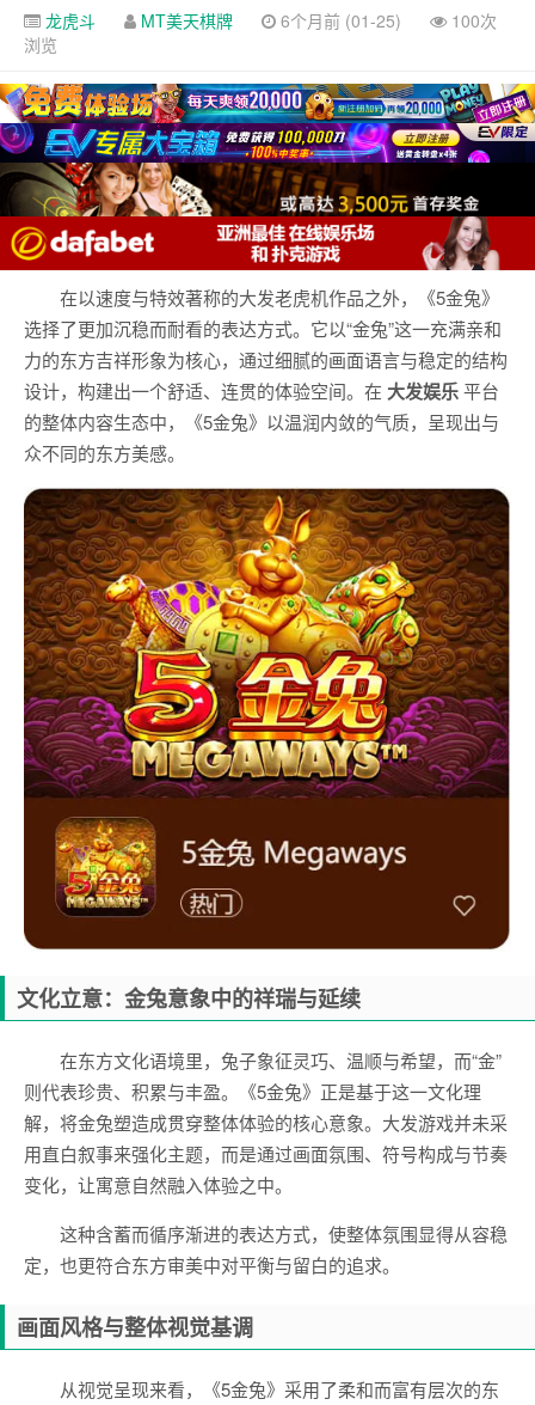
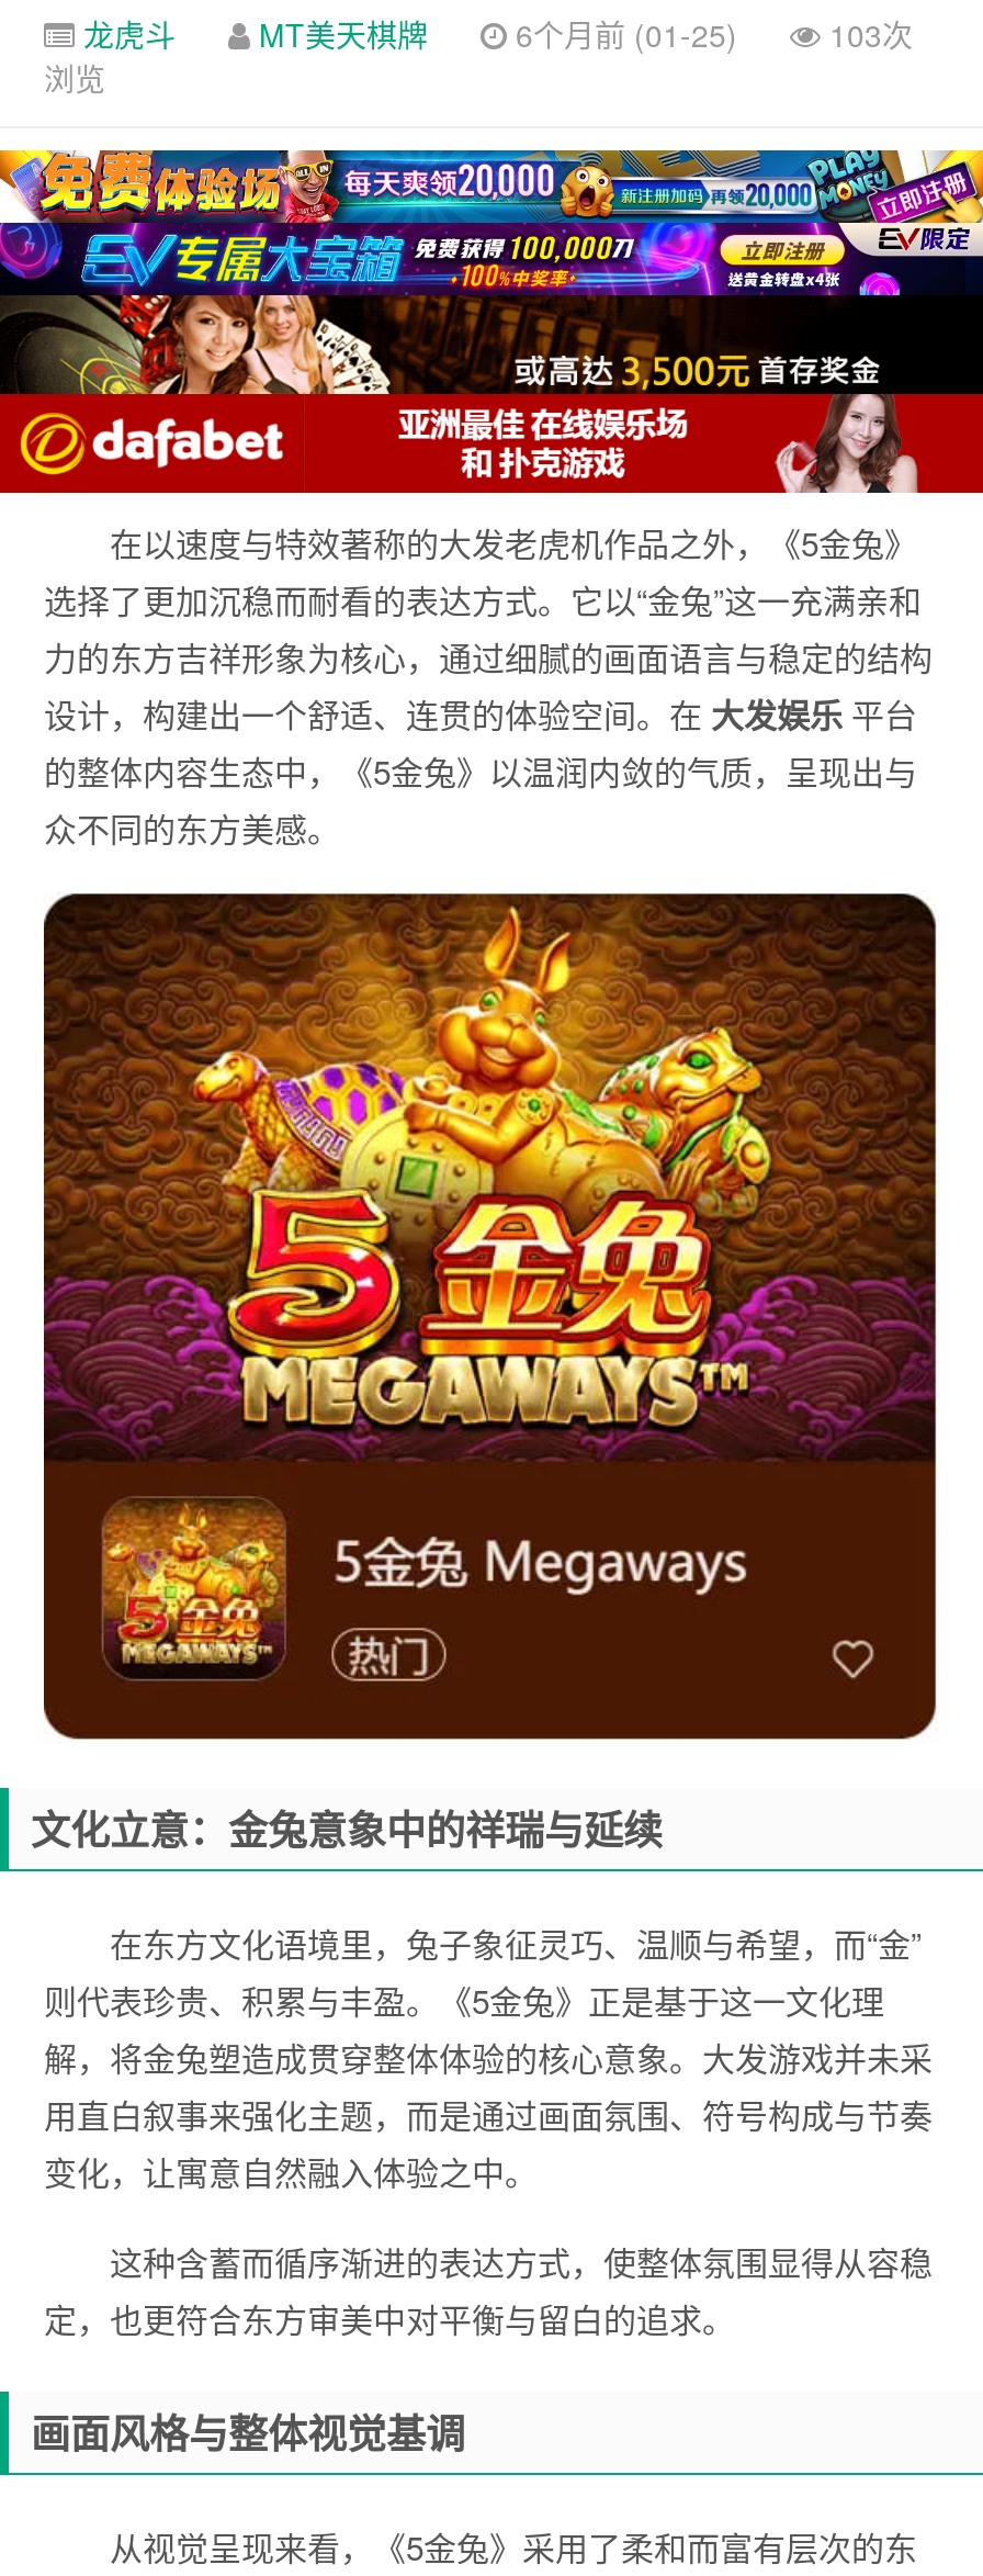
- 100次
+ 103次
